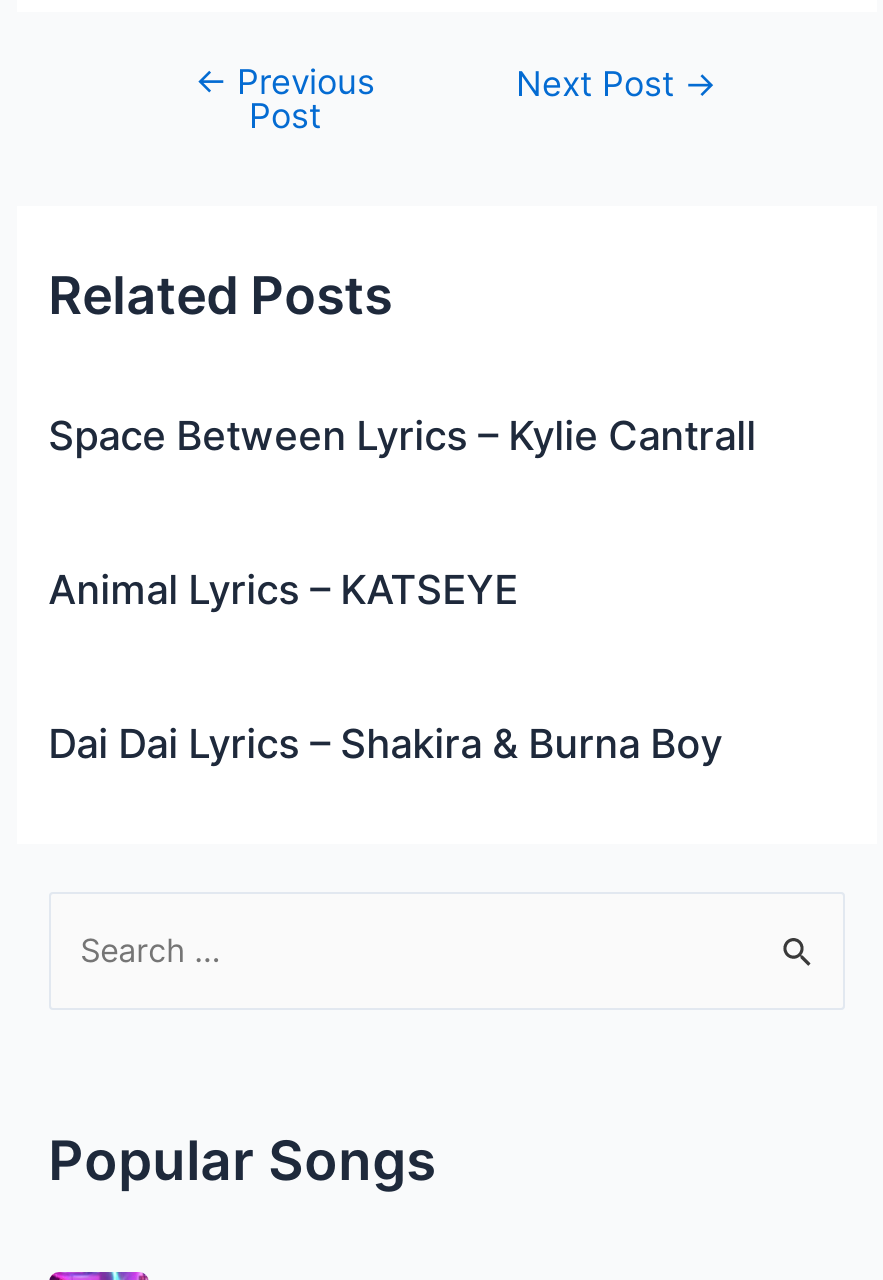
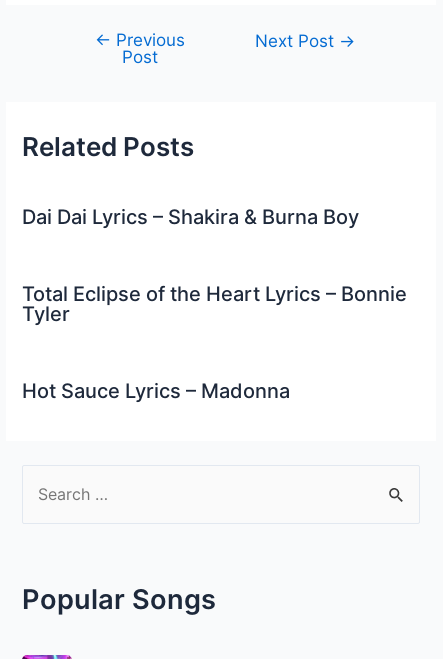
- Space Between Lyrics – Kylie Cantrall
- Animal Lyrics – KATSEYE

moved up: Dai Dai Lyrics – Shakira & Burna Boy

+ Total Eclipse of the Heart Lyrics – Bonnie
+ Tyler
+ Hot Sauce Lyrics – Madonna
